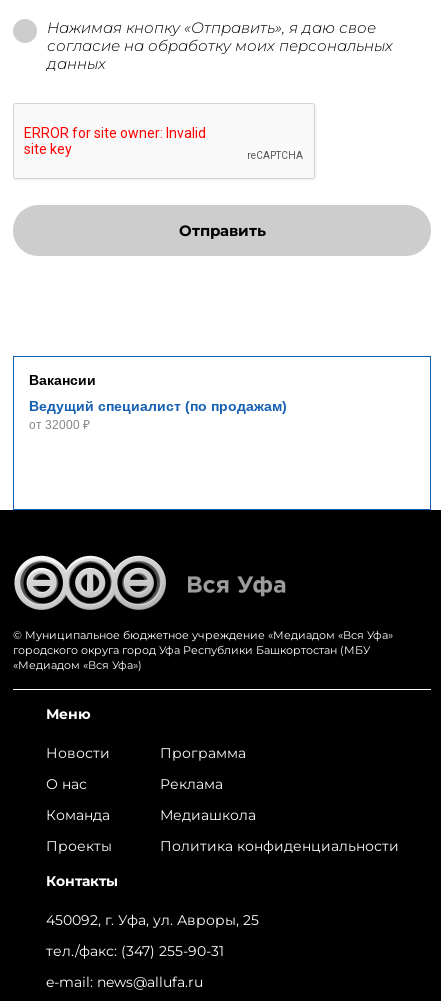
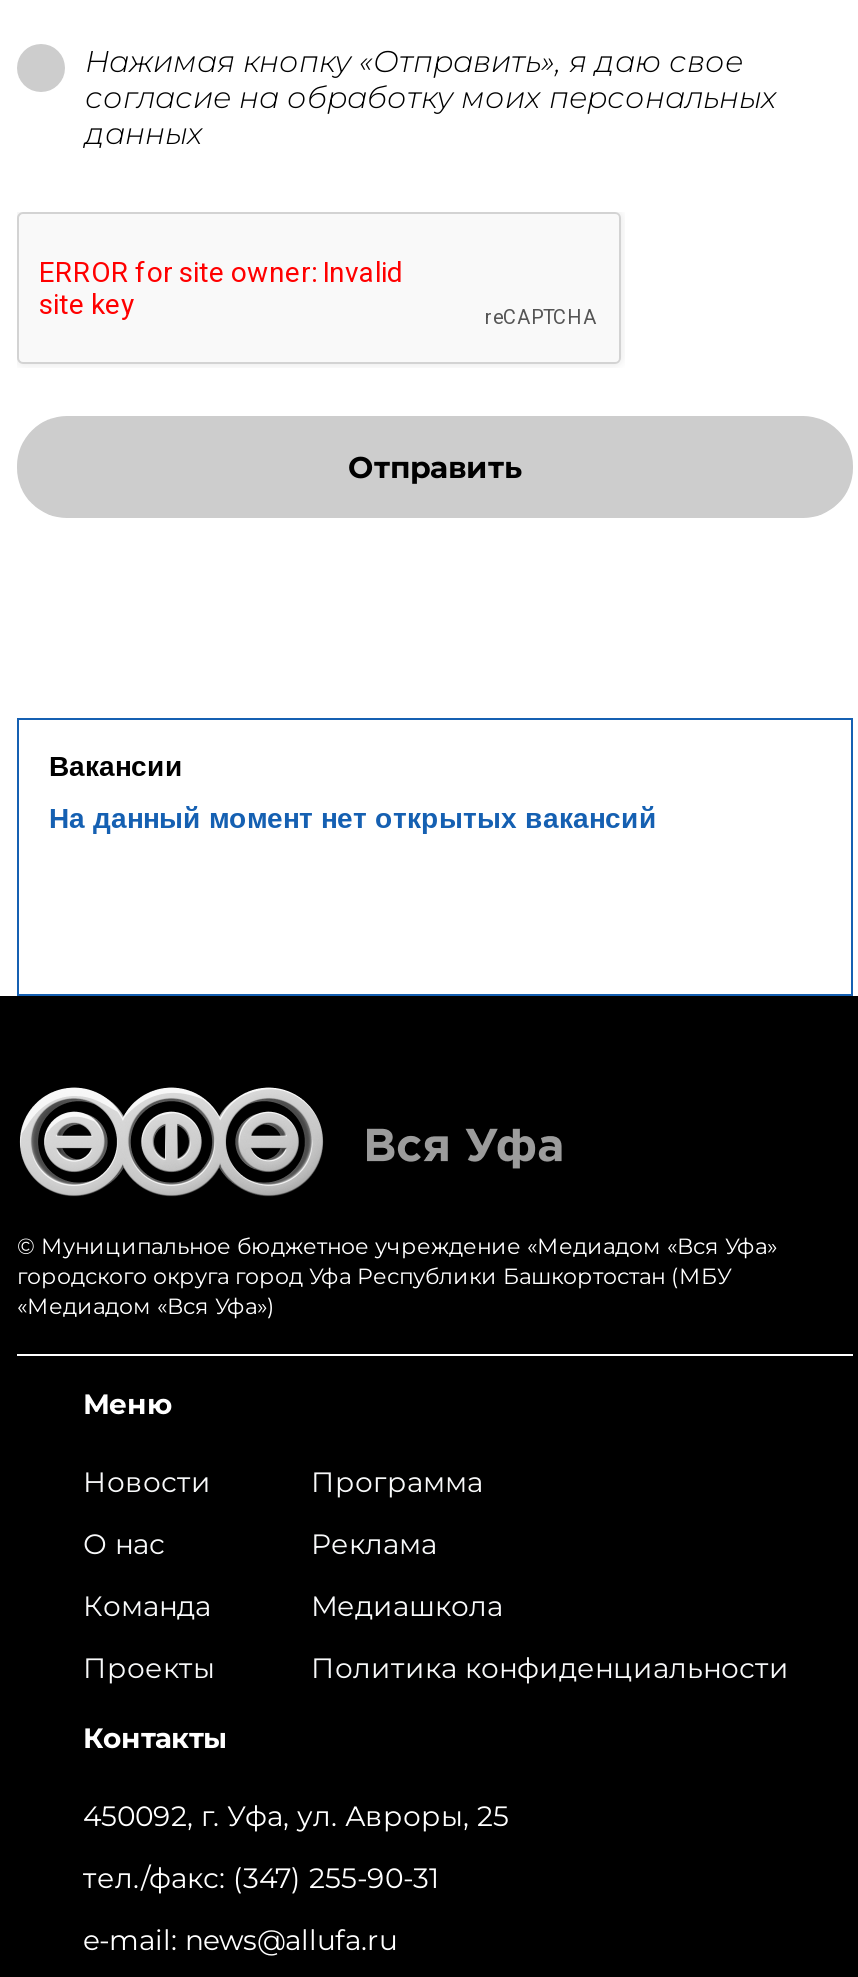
- Ведущий специалист (по продажам)
- от 32000 ₽
+ На данный момент нет открытых вакансий
